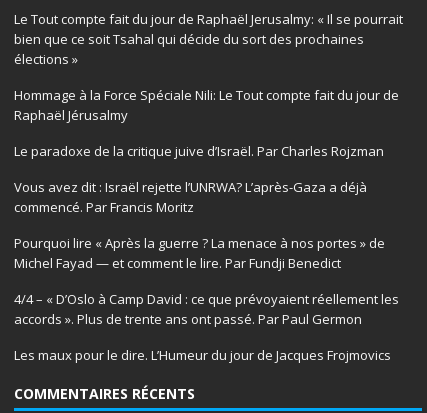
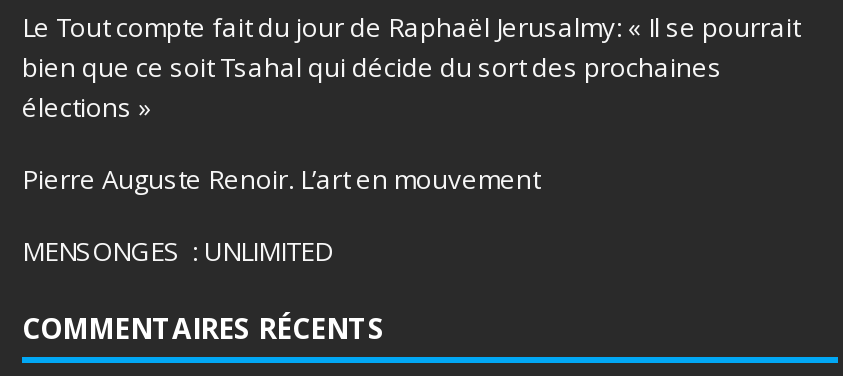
- Hommage à la Force Spéciale Nili: Le Tout compte fait du jour de
- Raphaël Jérusalmy
- Le paradoxe de la critique juive d’Israël. Par Charles Rojzman
- Vous avez dit : Israël rejette l’UNRWA? L’après-Gaza a déjà
- commencé. Par Francis Moritz
- Pourquoi lire « Après la guerre ? La menace à nos portes » de
- Michel Fayad — et comment le lire. Par Fundji Benedict
- 4/4 – « D’Oslo à Camp David : ce que prévoyaient réellement les
- accords ». Plus de trente ans ont passé. Par Paul Germon
- Les maux pour le dire. L’Humeur du jour de Jacques Frojmovics
+ Pierre Auguste Renoir. L’art en mouvement
+ MENSONGES : UNLIMITED
